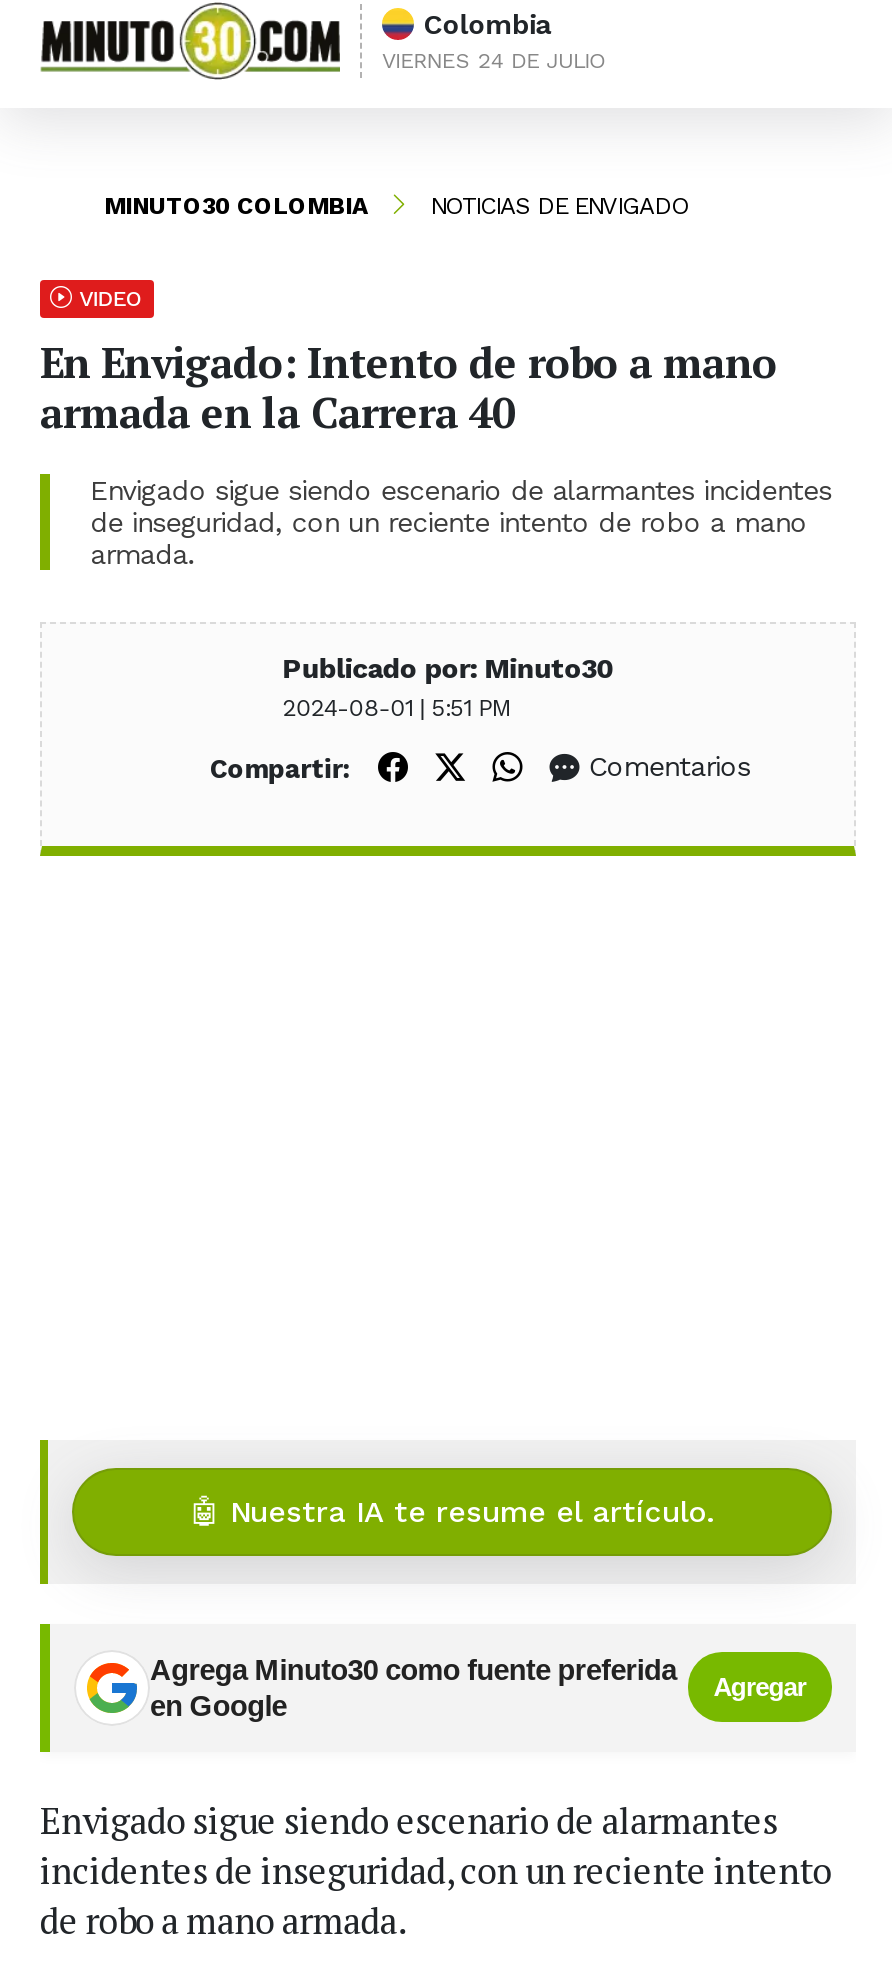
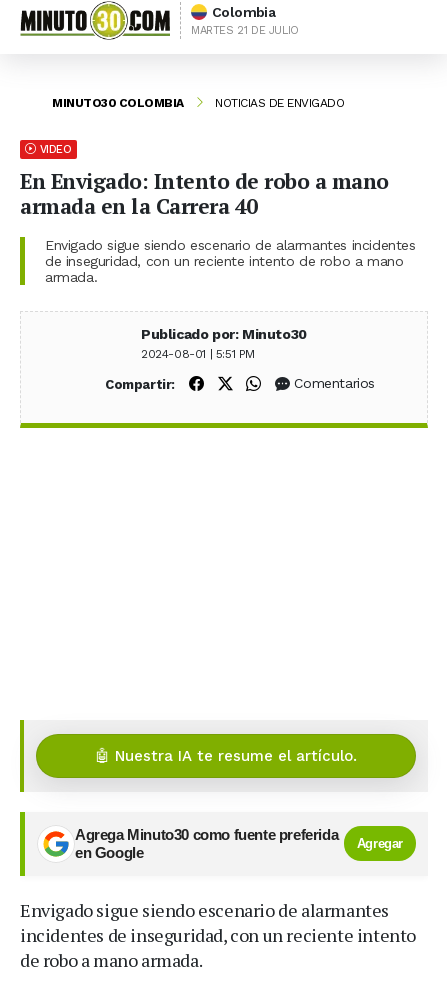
- VIERNES 24 DE JULIO
+ MARTES 21 DE JULIO
